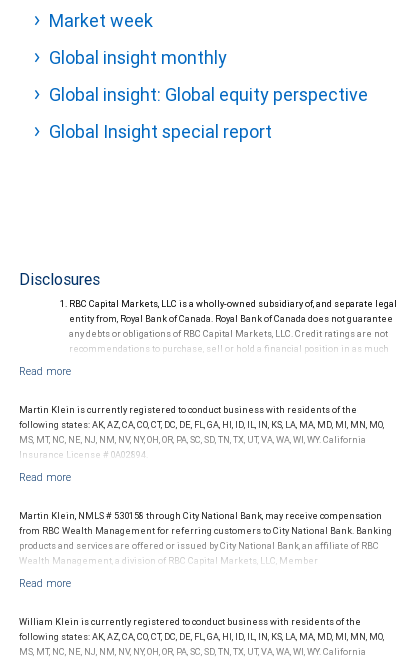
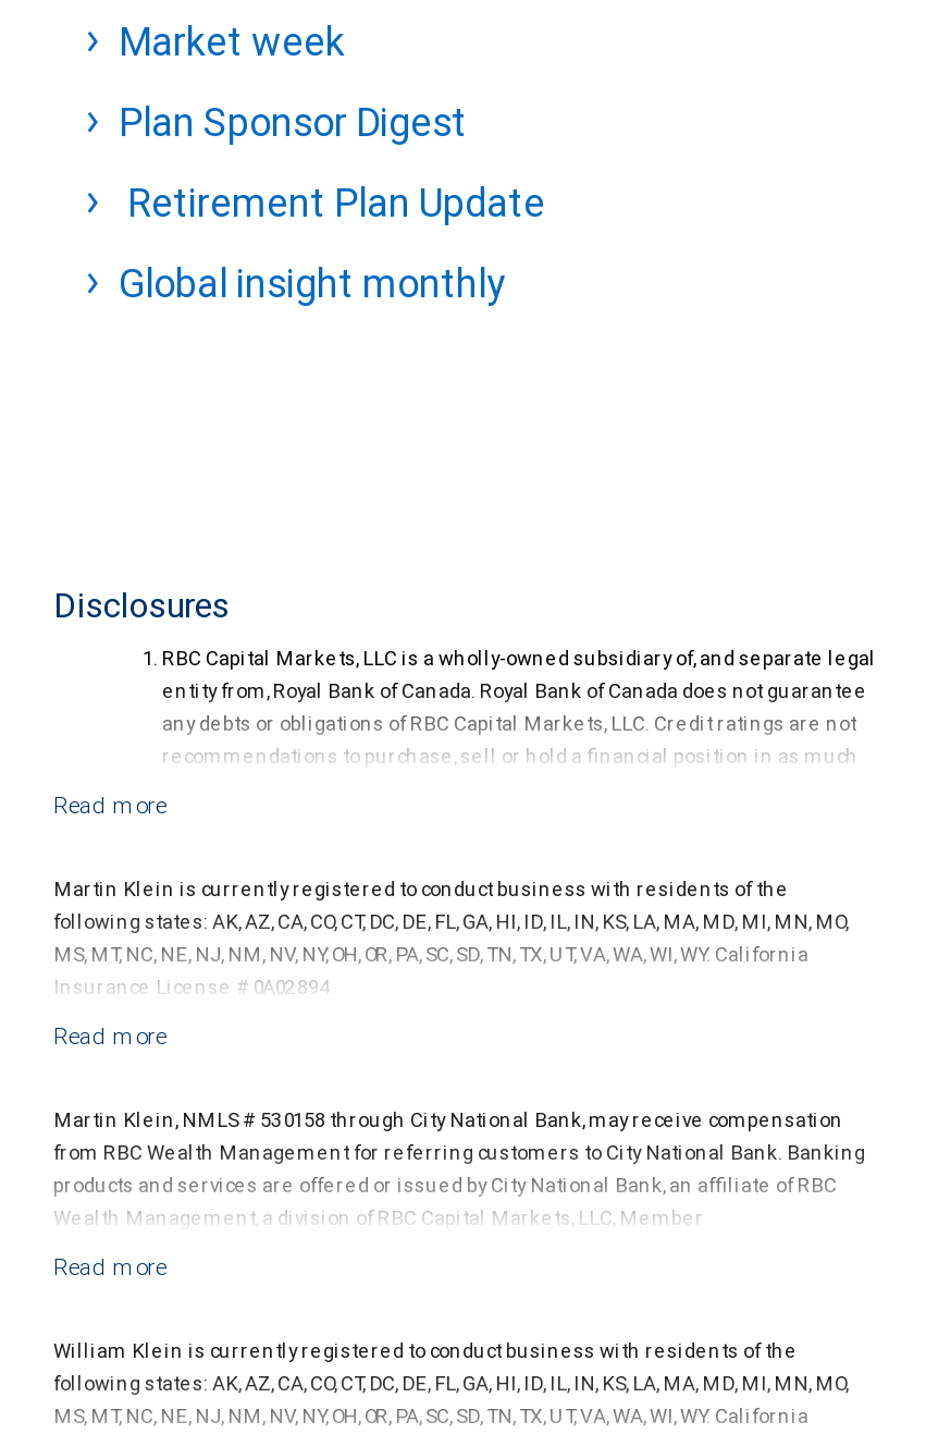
+ Plan Sponsor Digest
+ Retirement Plan Update

moved down: Global insight monthly

- Global insight: Global equity perspective
- Global Insight special report
